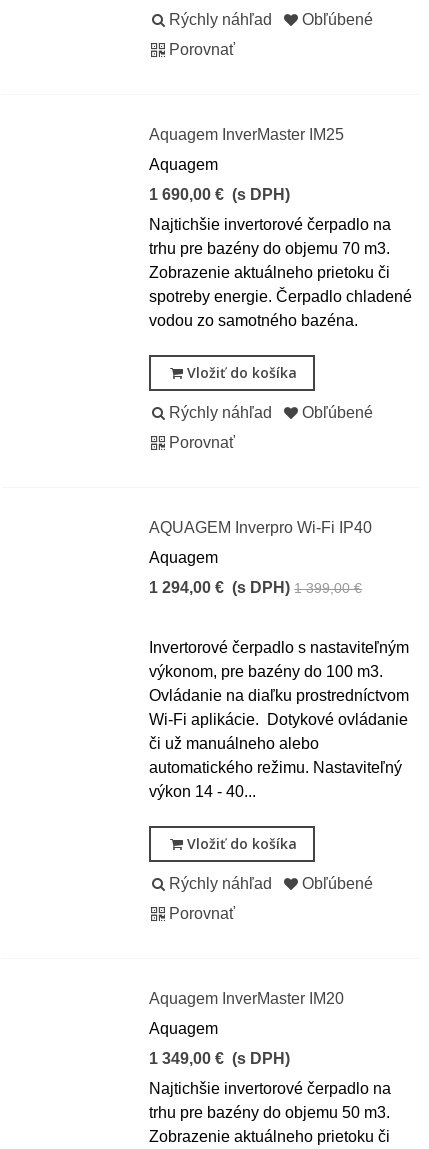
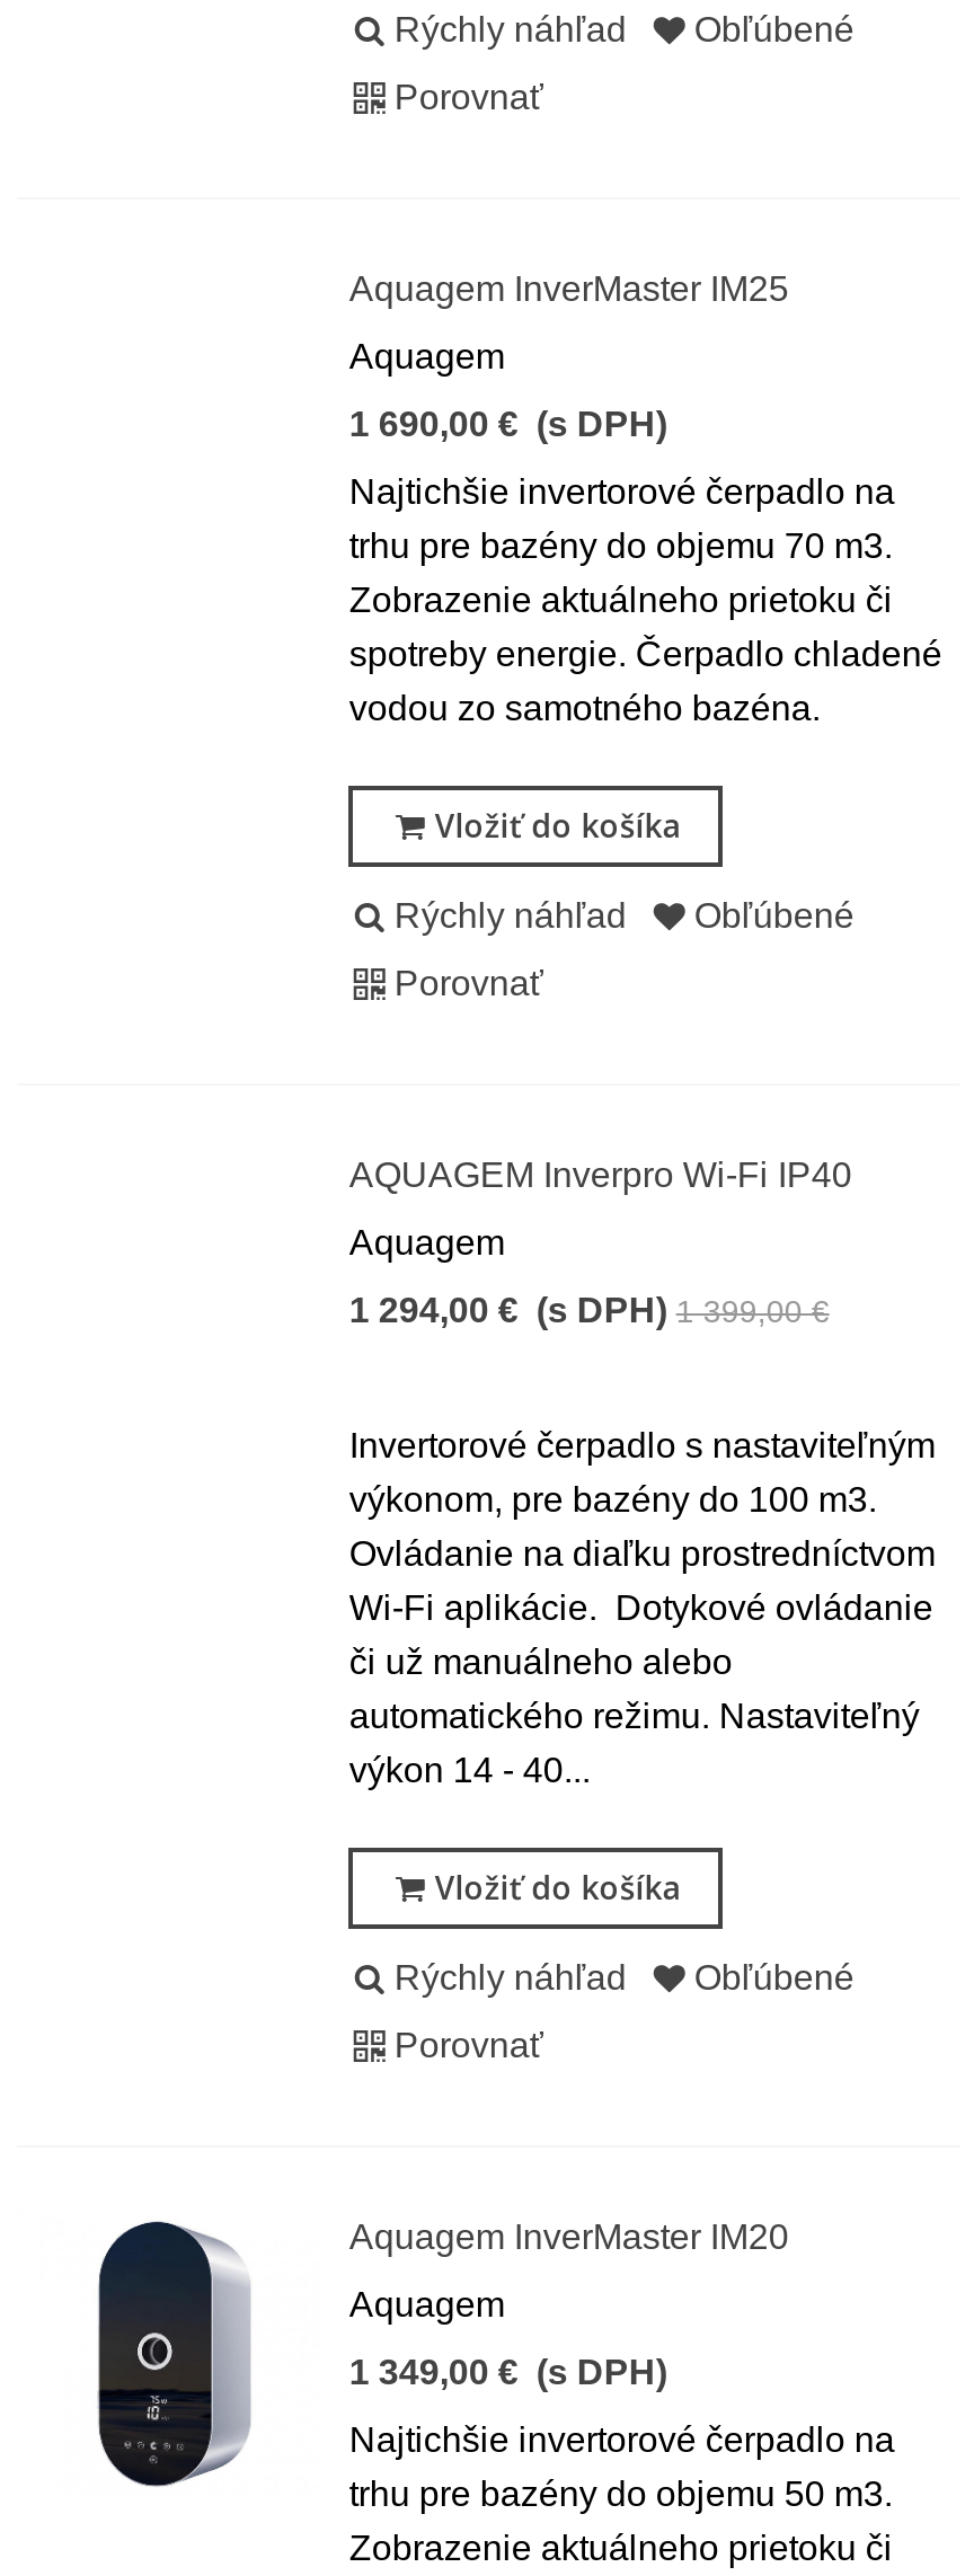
+ [image]
